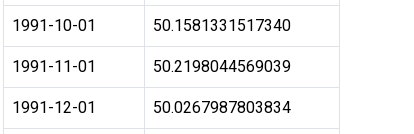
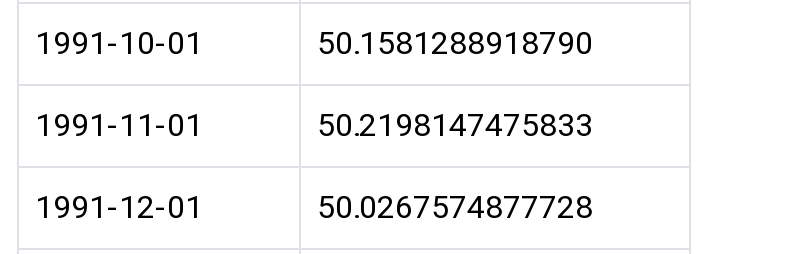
- 50.1581331517340
+ 50.1581288918790

- 50.2198044569039
+ 50.2198147475833

- 50.0267987803834
+ 50.0267574877728
